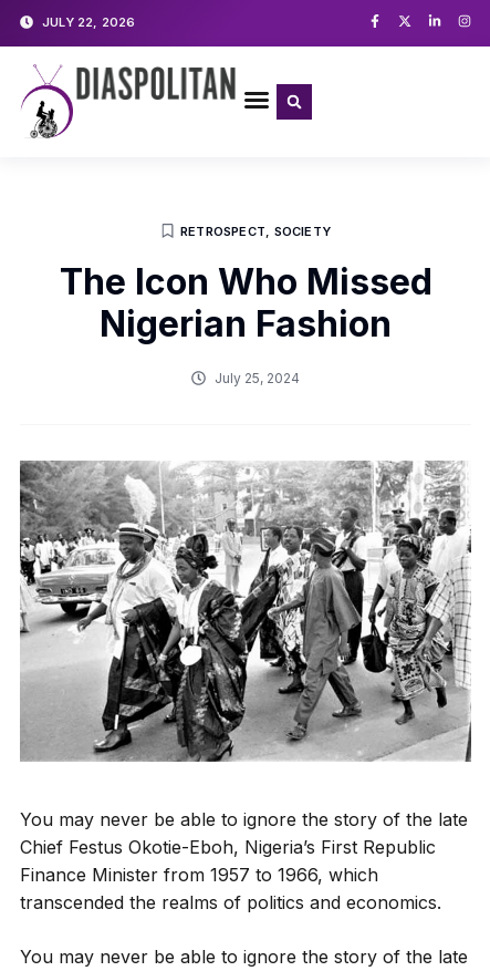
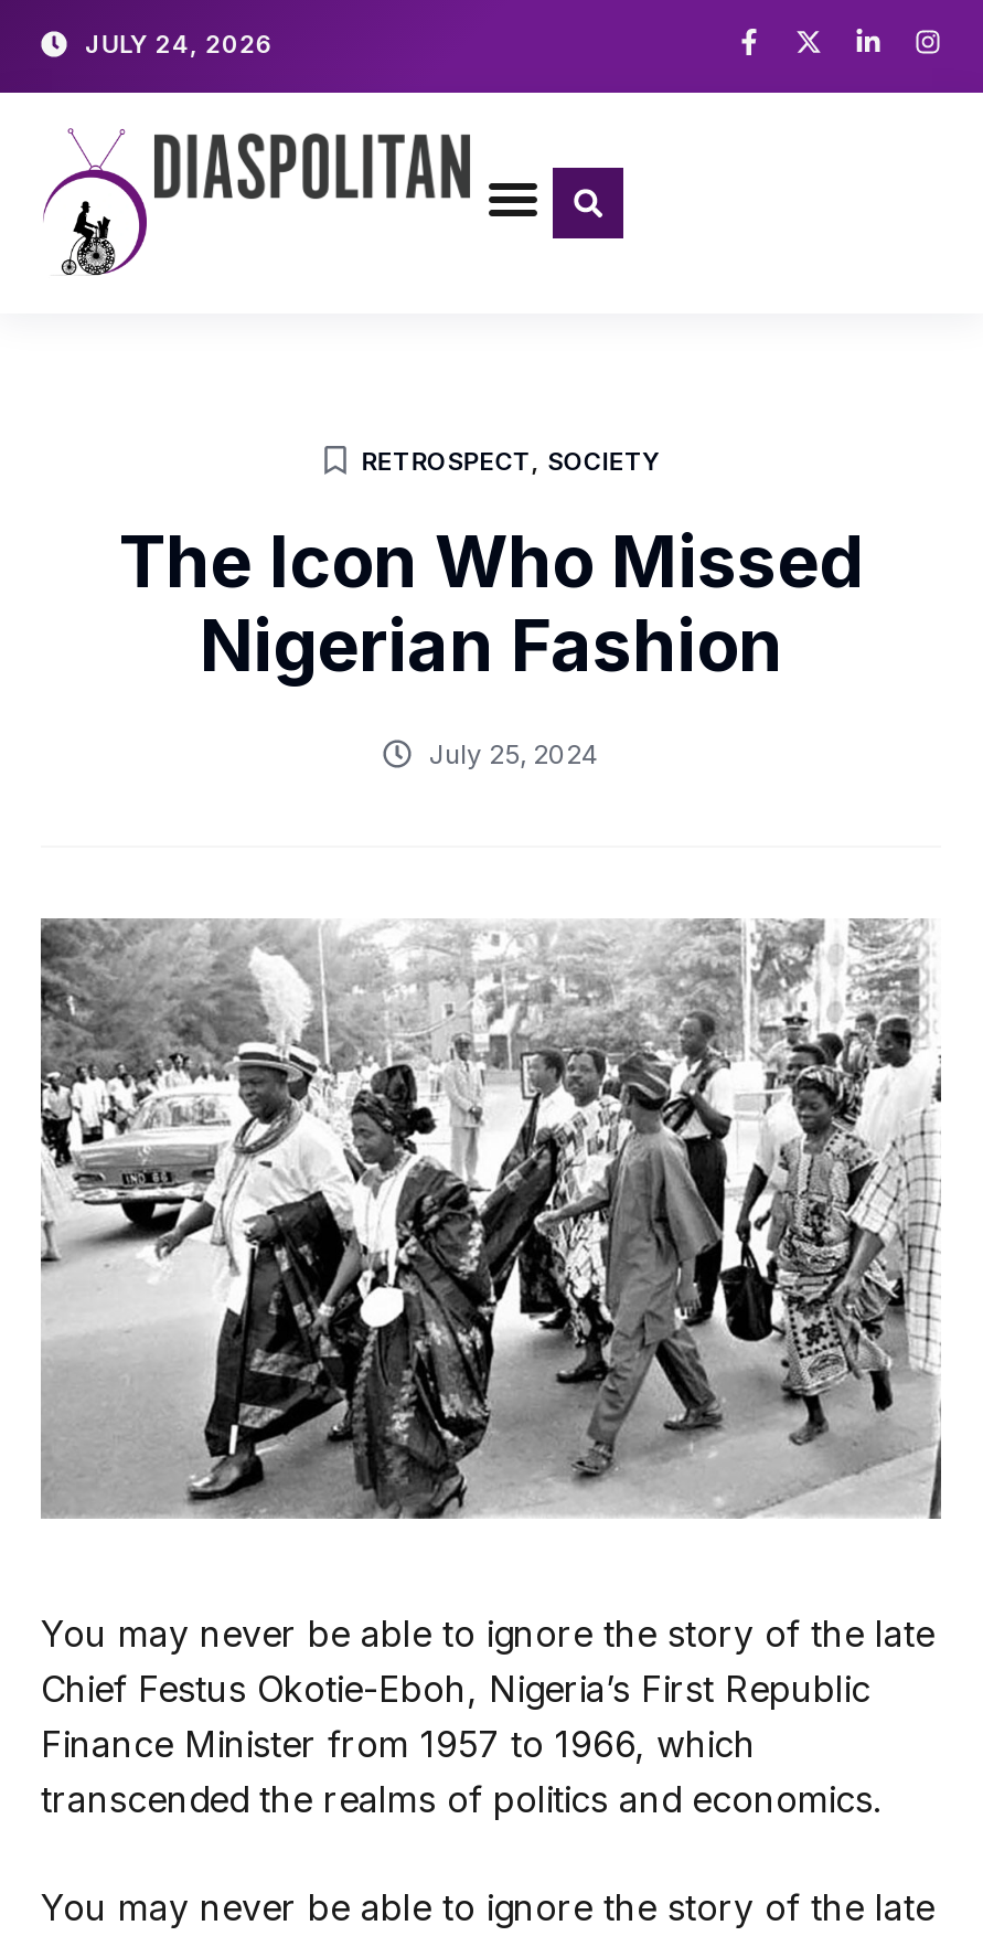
- JULY 22, 2026
+ JULY 24, 2026
